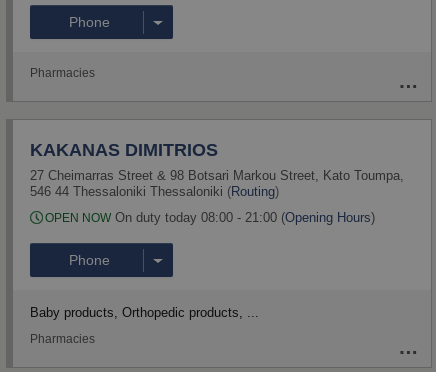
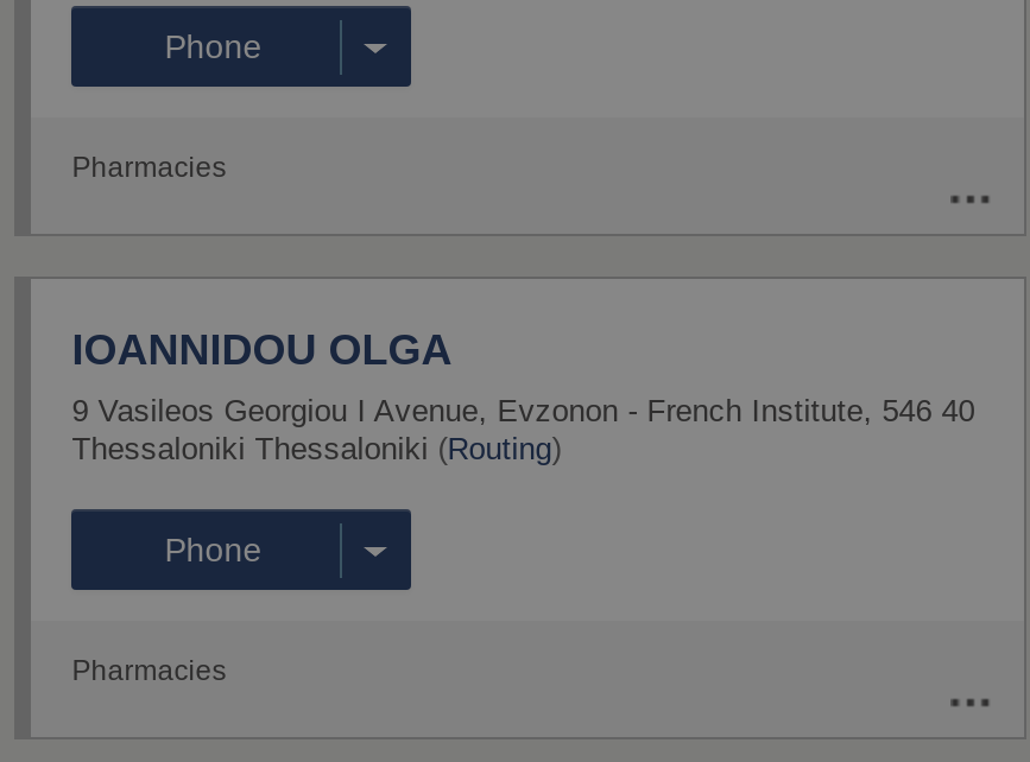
- KAKANAS DIMITRIOS
- 27 Cheimarras Street & 98 Botsari Markou Street, Kato Toumpa,
- 546 44 Thessaloniki Thessaloniki (Routing)
- OPEN NOW On duty today 08:00 - 21:00 (Opening Hours)
+ IOANNIDOU OLGA
+ 9 Vasileos Georgiou I Avenue, Evzonon - French Institute, 546 40
+ Thessaloniki Thessaloniki (Routing)

- Baby products Orthopedic products
